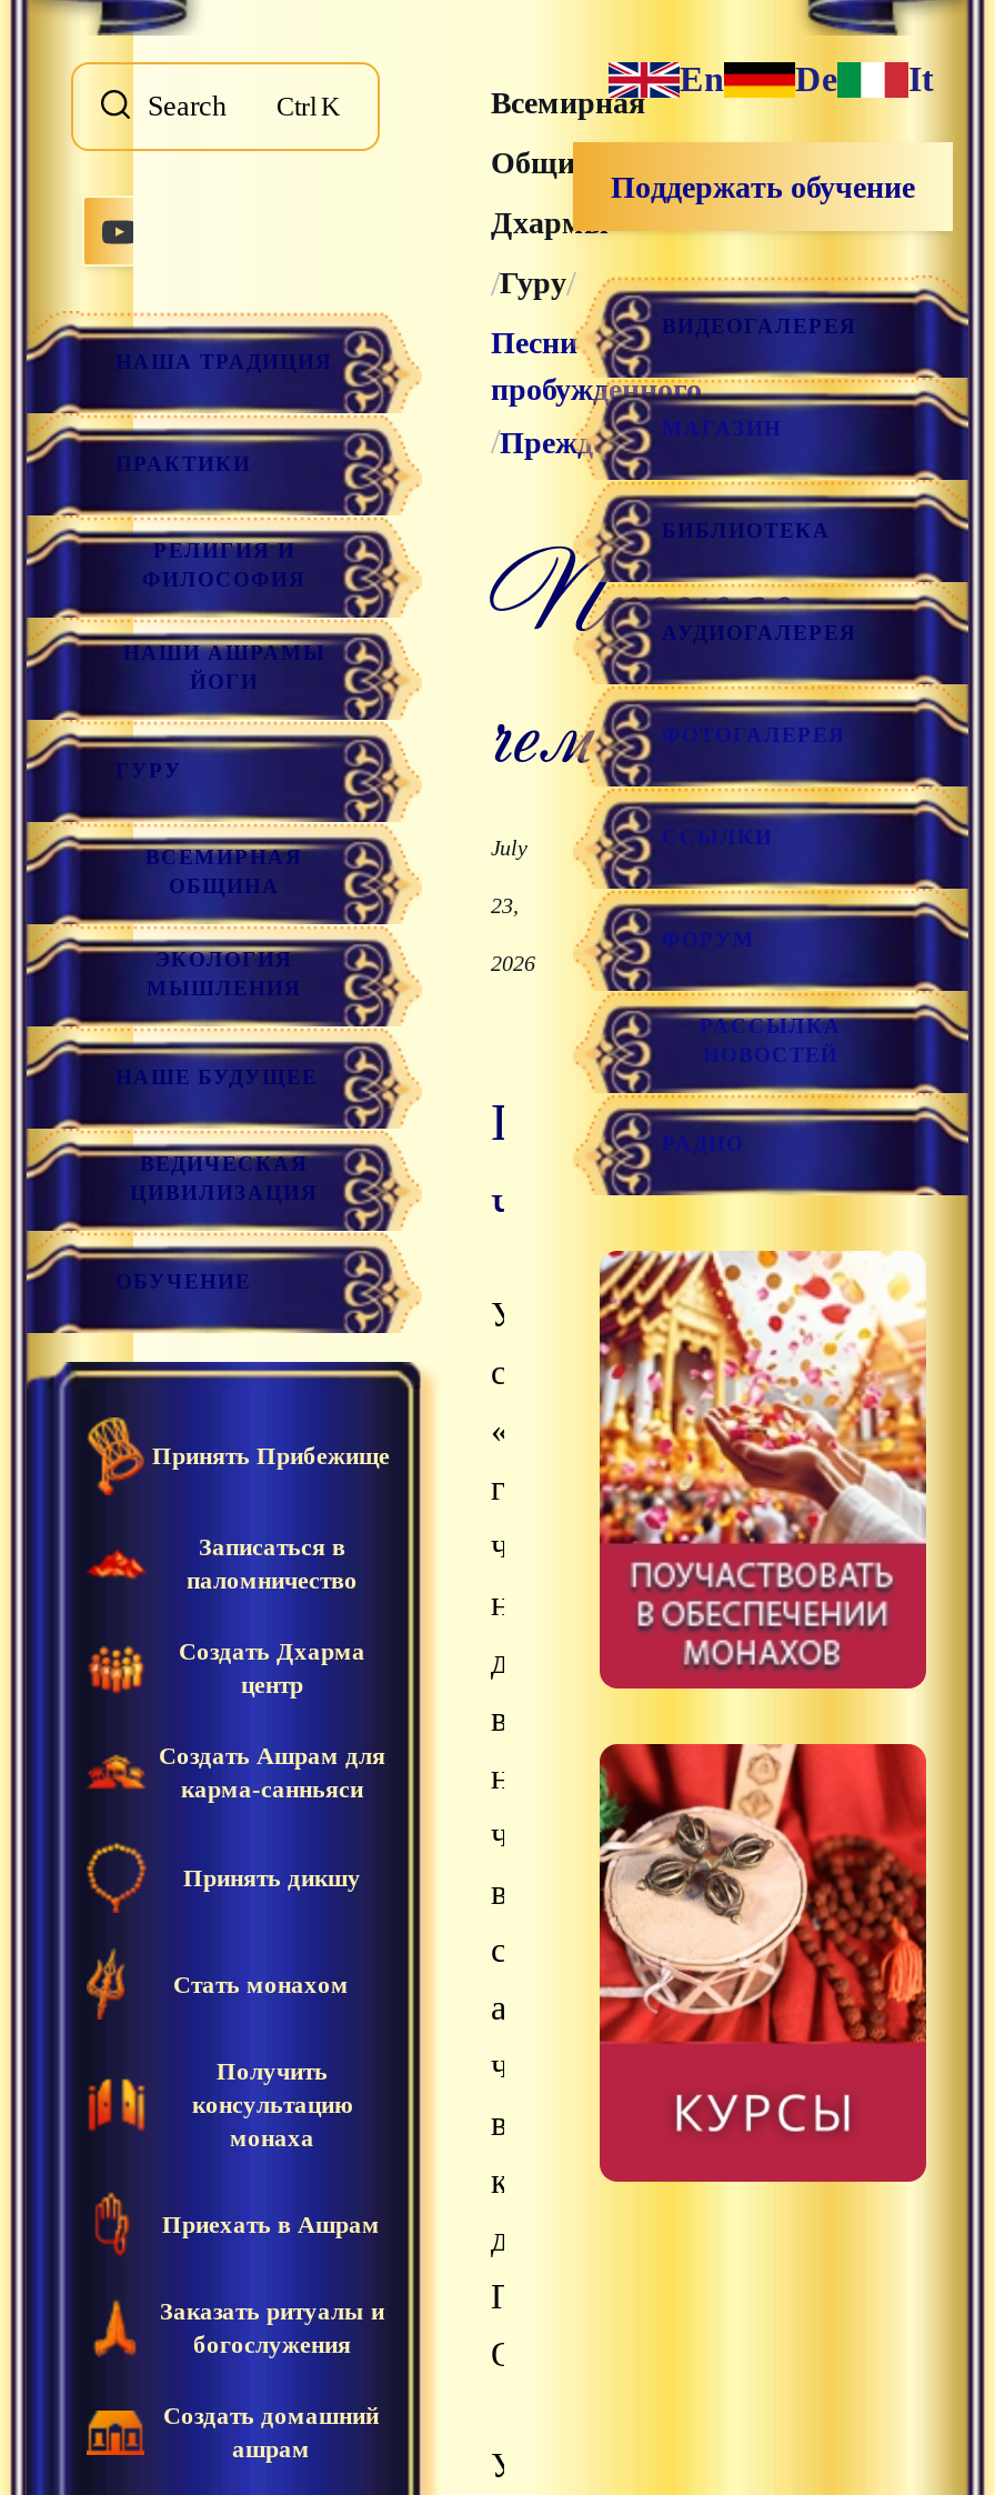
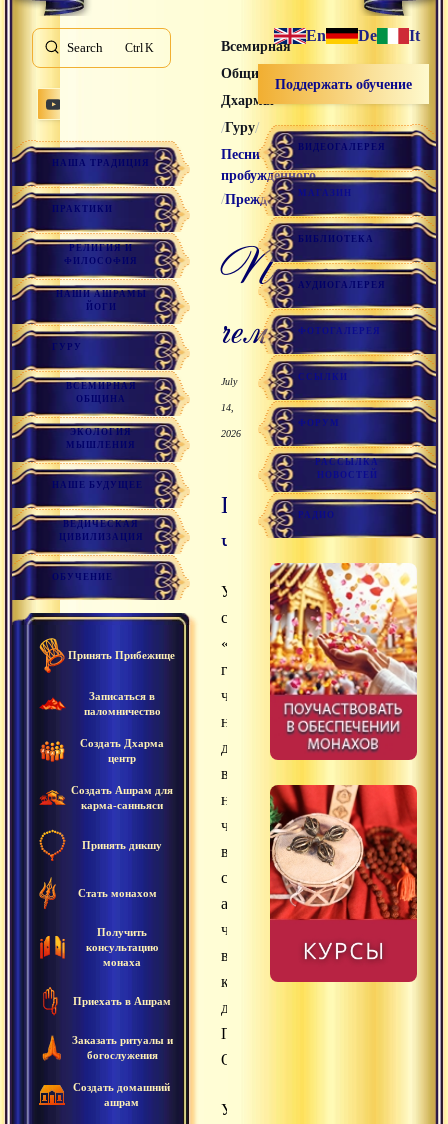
- 23,
+ 14,
